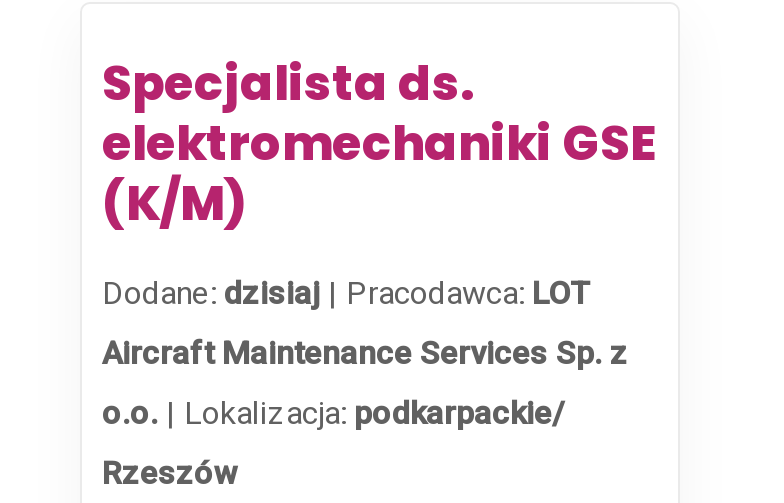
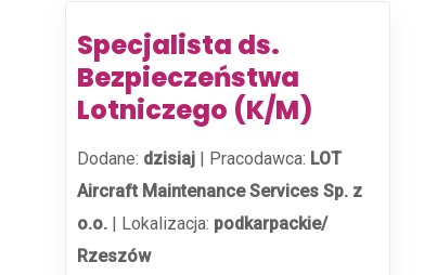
- elektromechaniki GSE
- (K/M)
+ Bezpieczeństwa
+ Lotniczego (K/M)
